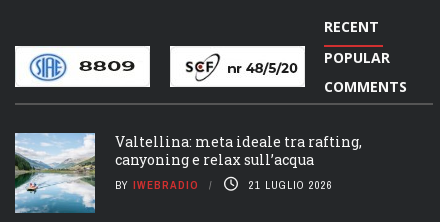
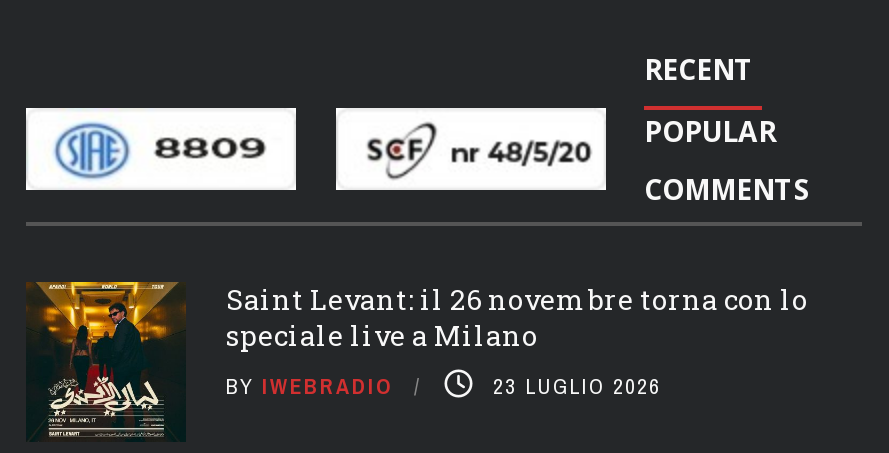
- [image]
- Valtellina: meta ideale tra rafting,
- canyoning e relax sull’acqua
+ [image]
+ Saint Levant: il 26 novembre torna con lo
+ speciale live a Milano

- 21 LUGLIO 2026
+ 23 LUGLIO 2026
